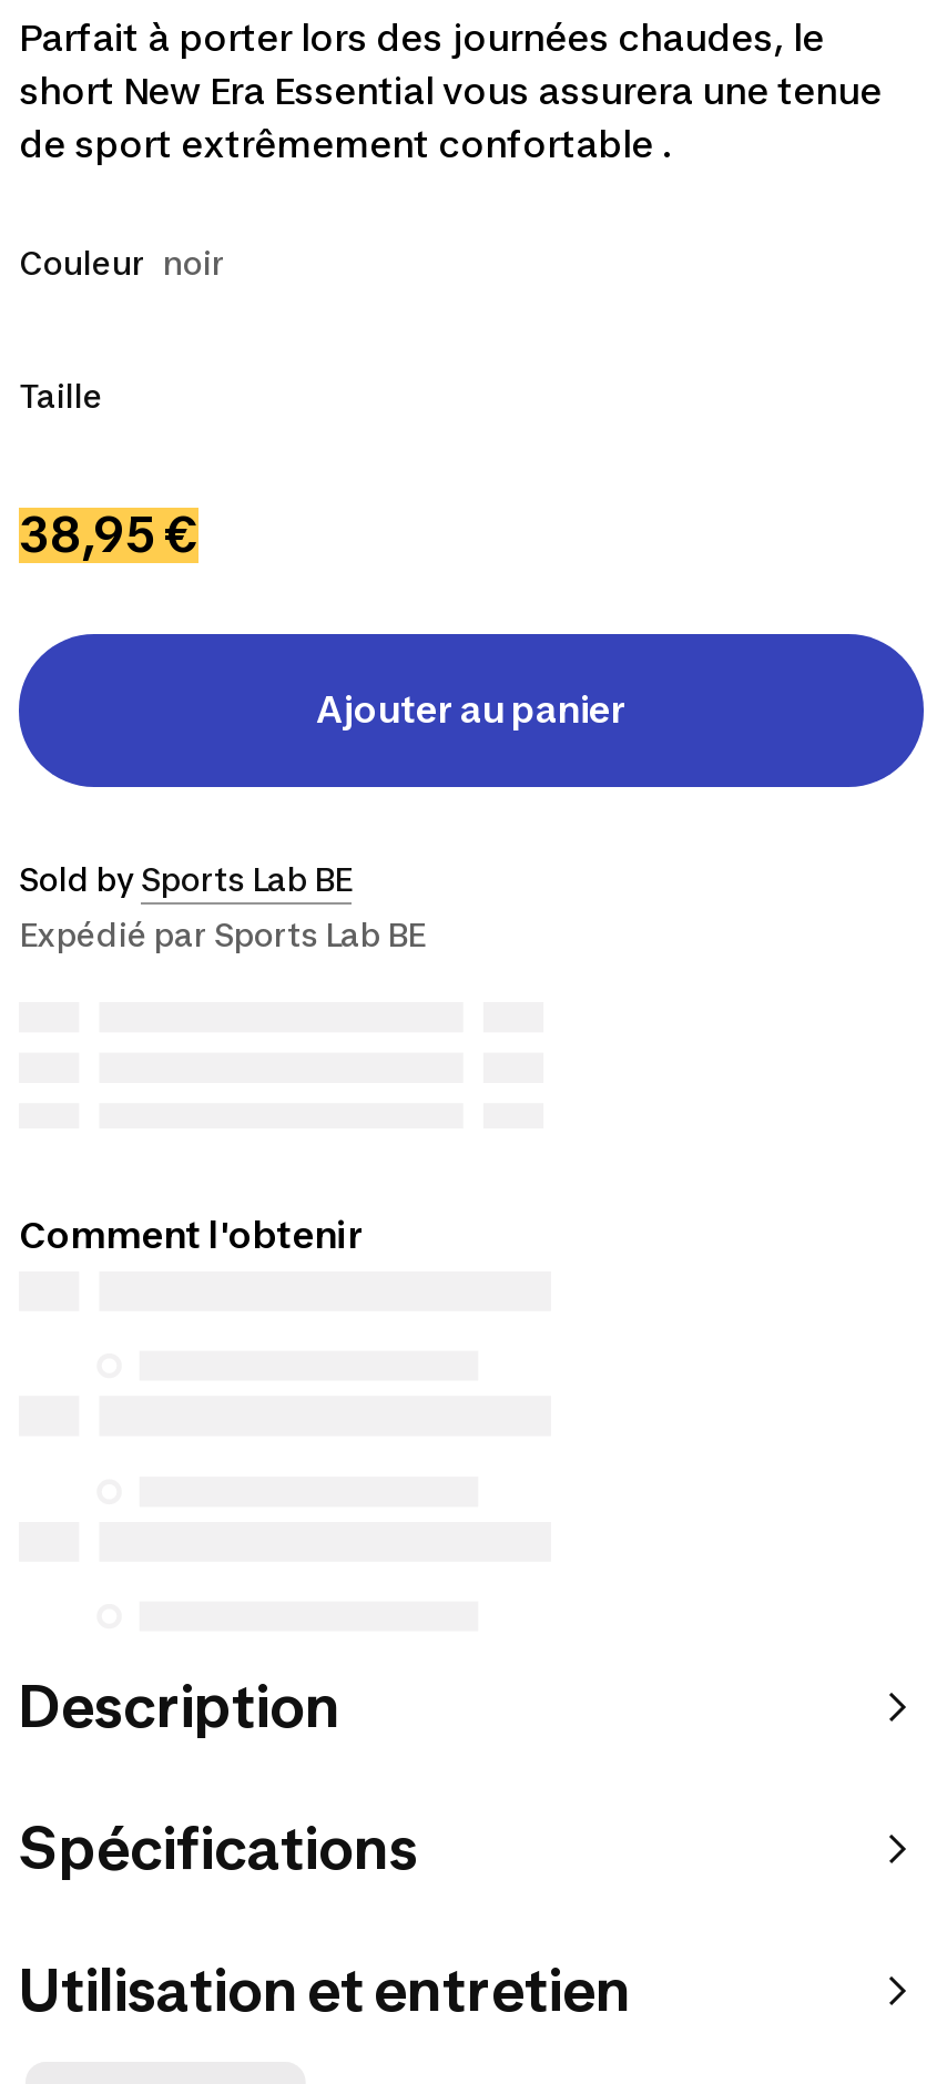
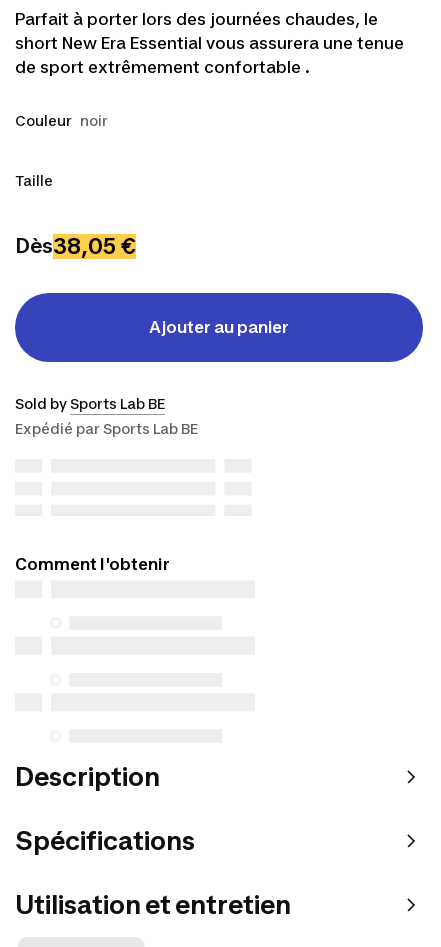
- 38,95 €
+ Dès38,05 €
